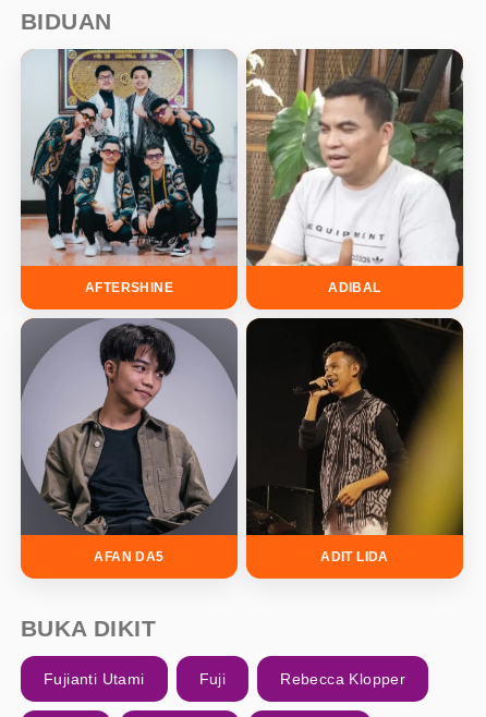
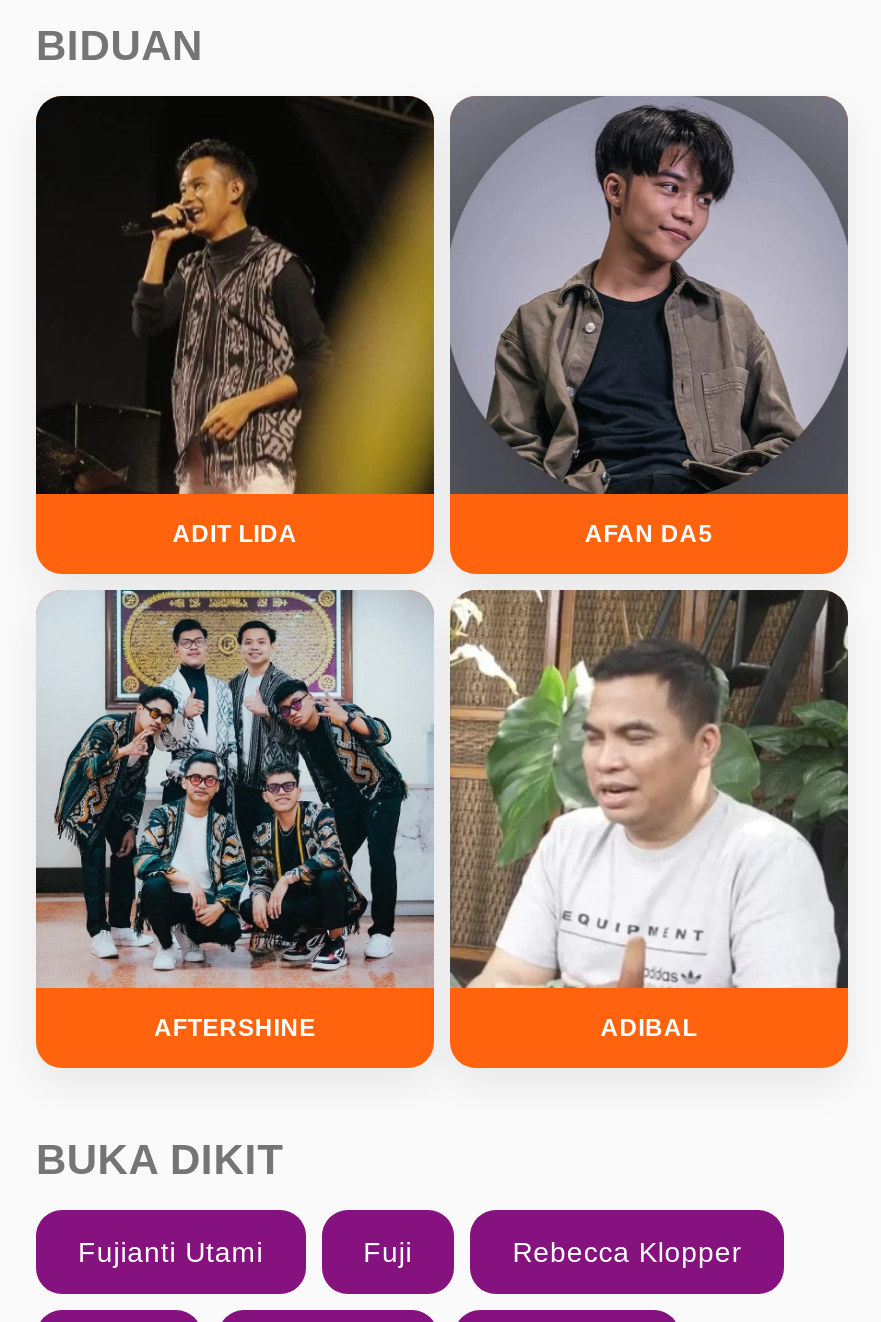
moved down: [image] | AFTERSHINE | ADIBAL

moved up: [image] | AFAN DA5 | ADIT LIDA
